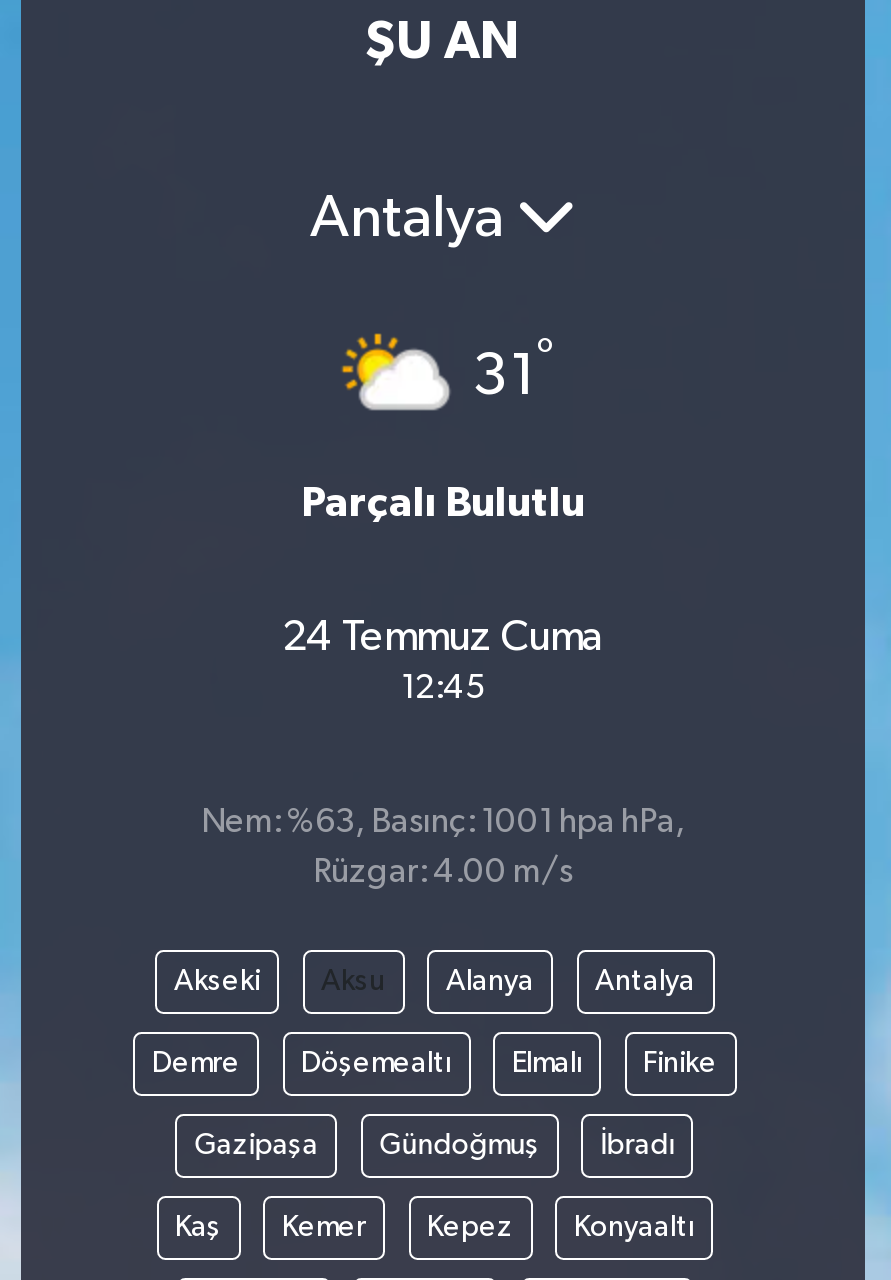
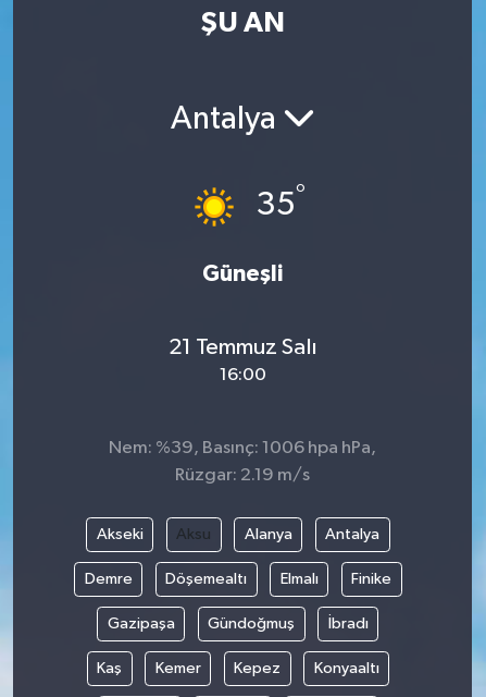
- [image]
- 31°
+ [image]
+ 35°

- Parçalı Bulutlu
+ Güneşli

- 24 Temmuz Cuma
- 12:45
+ 21 Temmuz Salı
+ 16:00

- Nem: %63, Basınç: 1001 hpa hPa,
+ Nem: %39, Basınç: 1006 hpa hPa,

- Rüzgar: 4.00 m/s
+ Rüzgar: 2.19 m/s
